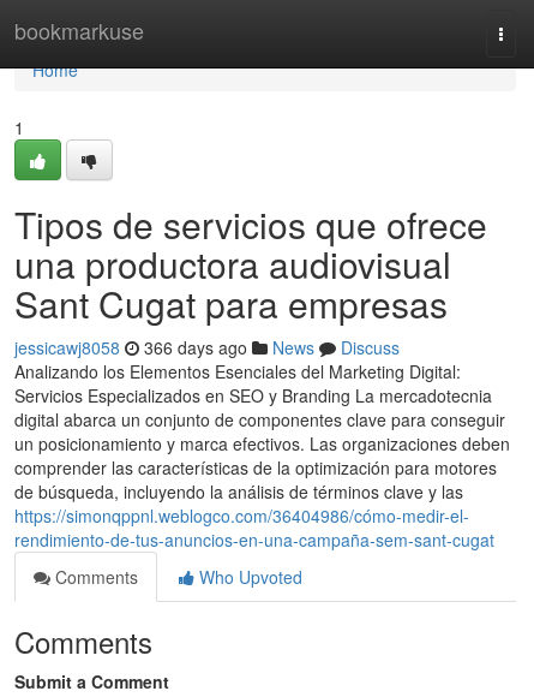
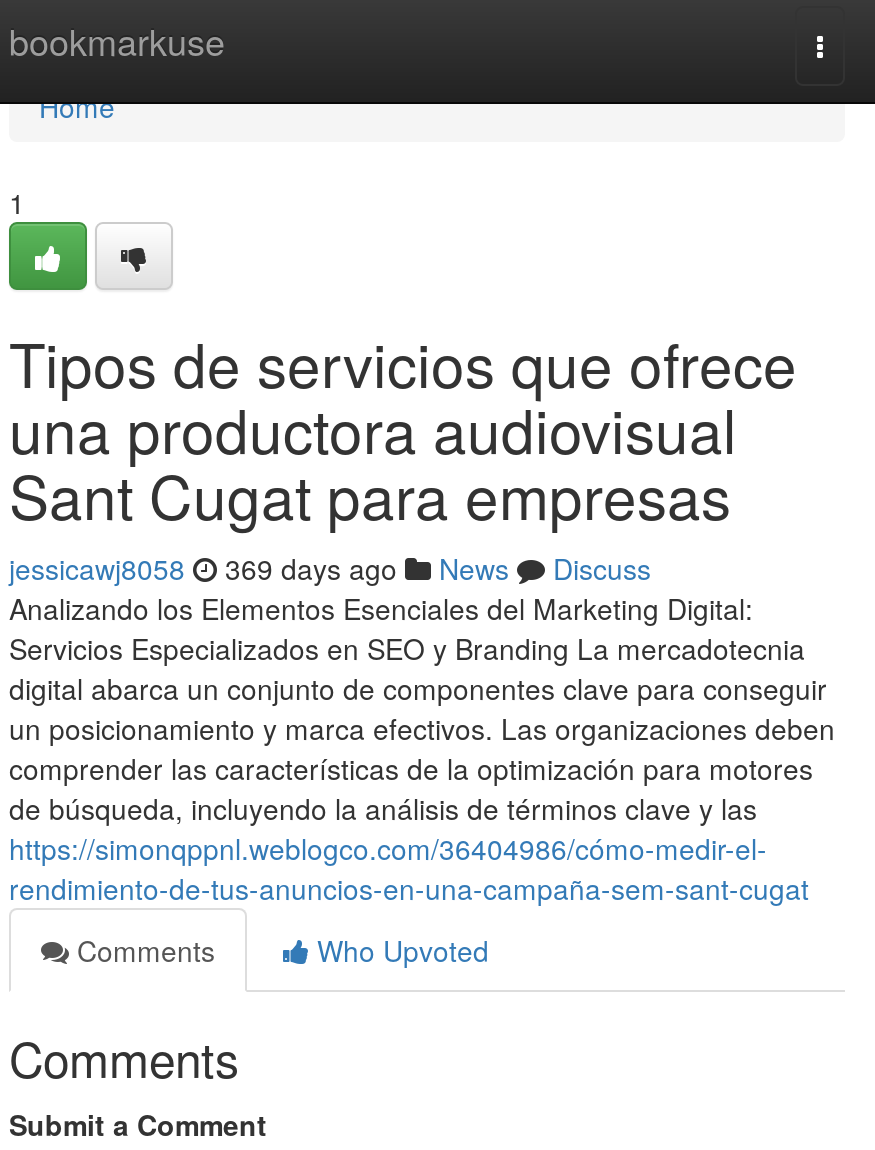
- jessicawj8058 366 days ago News Discuss
+ jessicawj8058 369 days ago News Discuss
